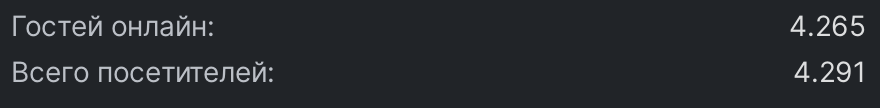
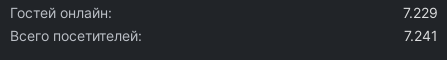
- 4.265
+ 7.229

- 4.291
+ 7.241
